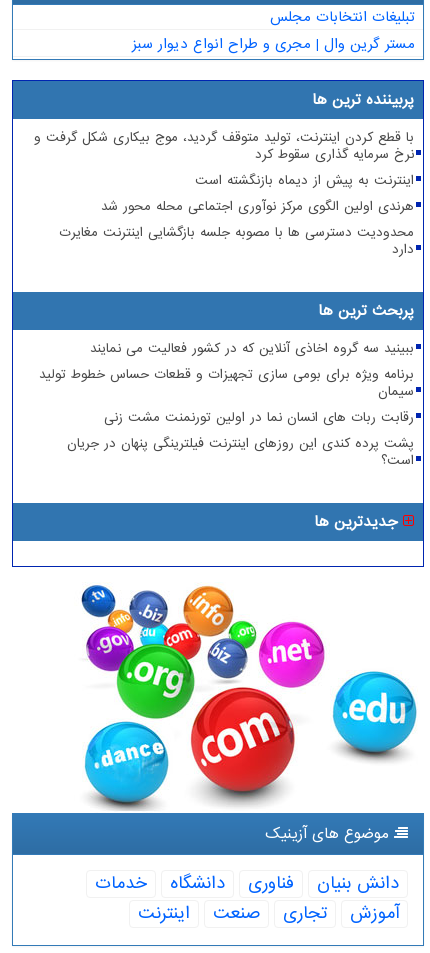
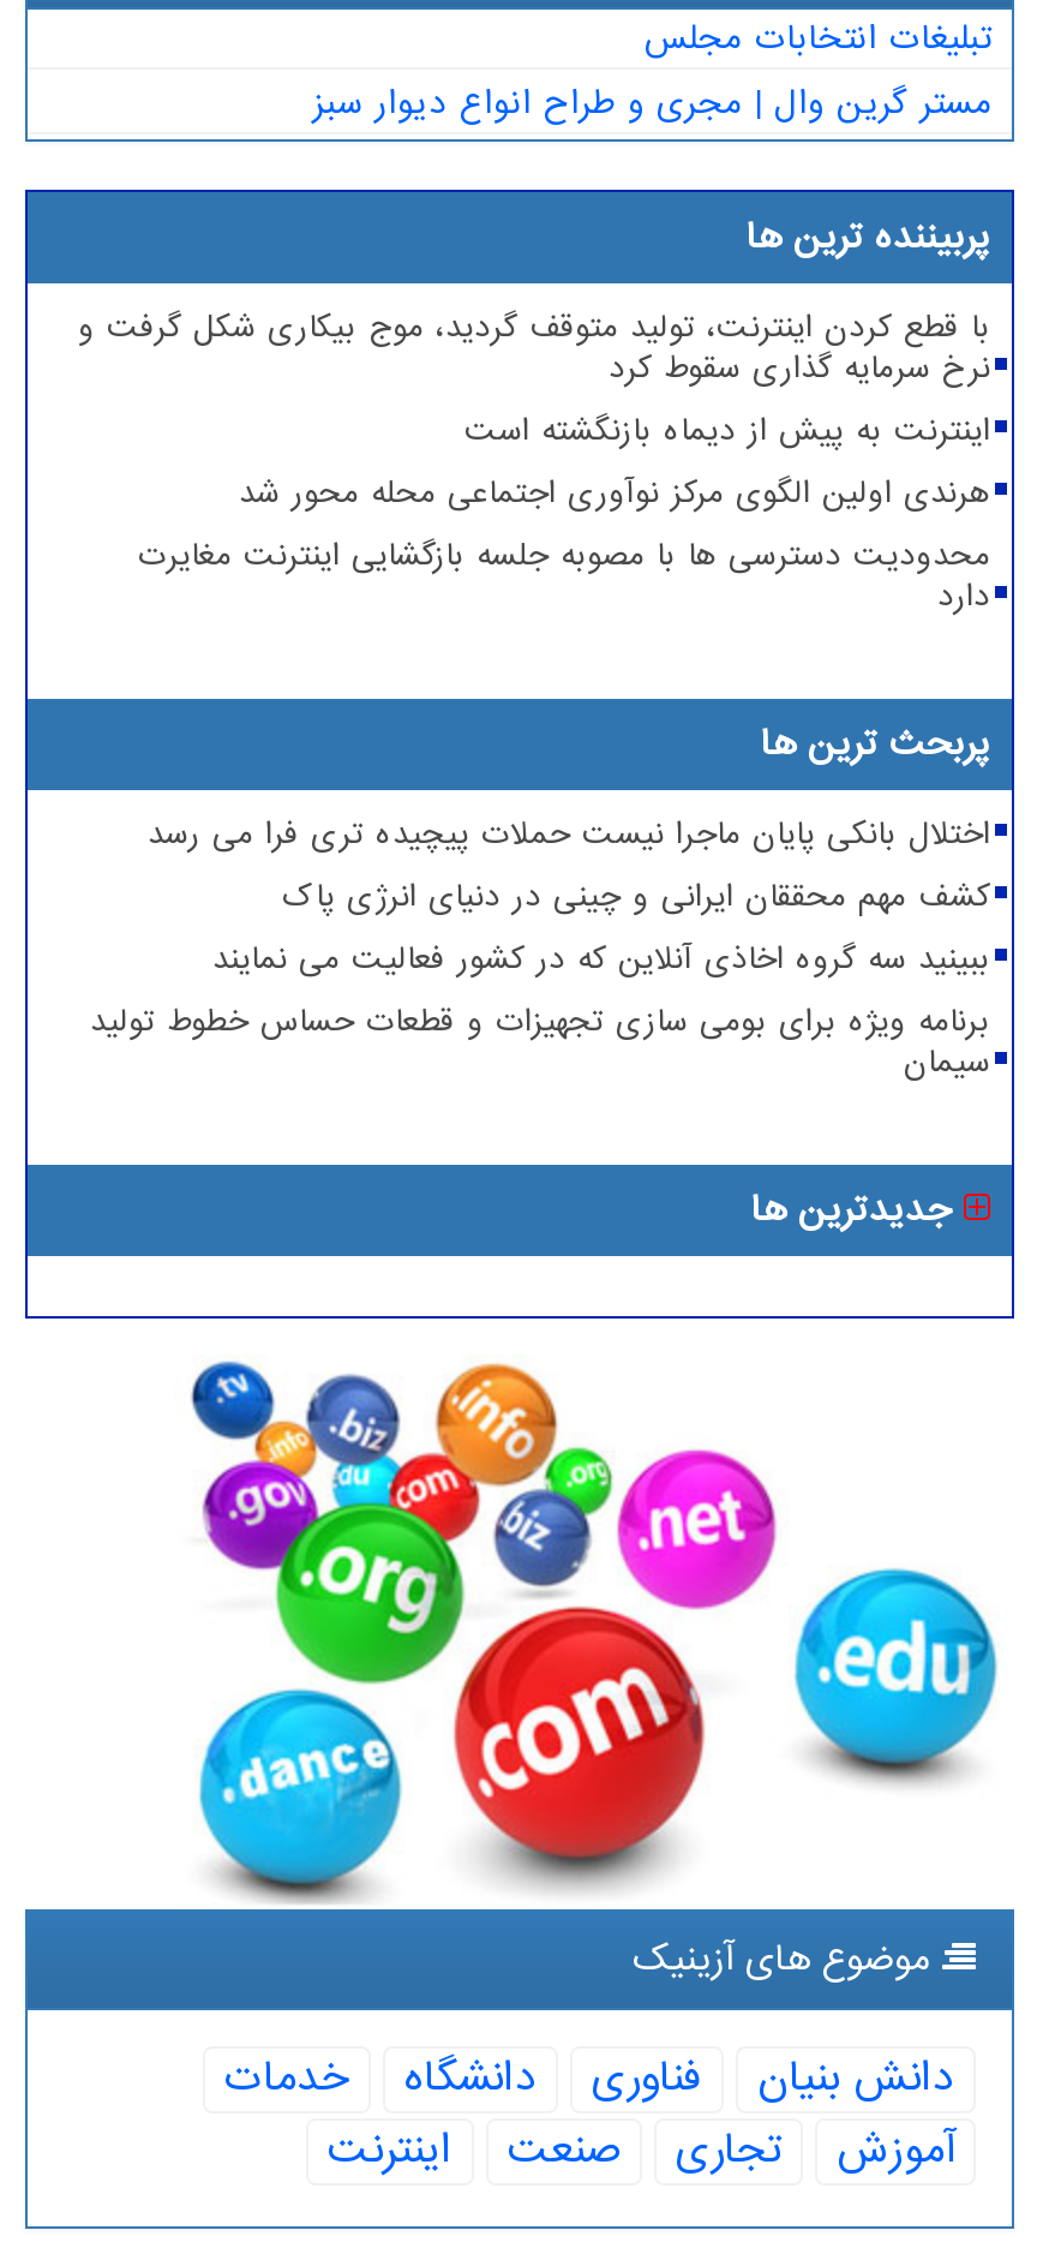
+ اختلال بانکی پایان ماجرا نیست حملات پیچیده تری فرا می رسد
+ کشف مهم محققان ایرانی و چینی در دنیای انرژی پاک

moved down: ببینید سه گروه اخاذی آنلاین که در کشور فعالیت می نمایند | برنامه ویژه برای بومی سازی تجهیزات و قطعات حساس خطوط تولید | سیمان

- رقابت ربات های انسان نما در اولین تورنمنت مشت زنی
- پشت پرده کندی این روزهای اینترنت فیلترینگی پنهان در جریان
- است؟
